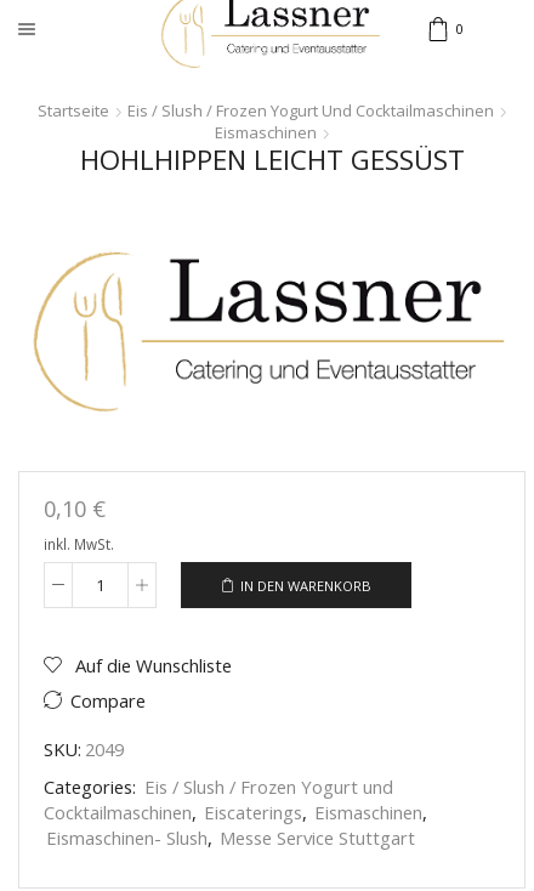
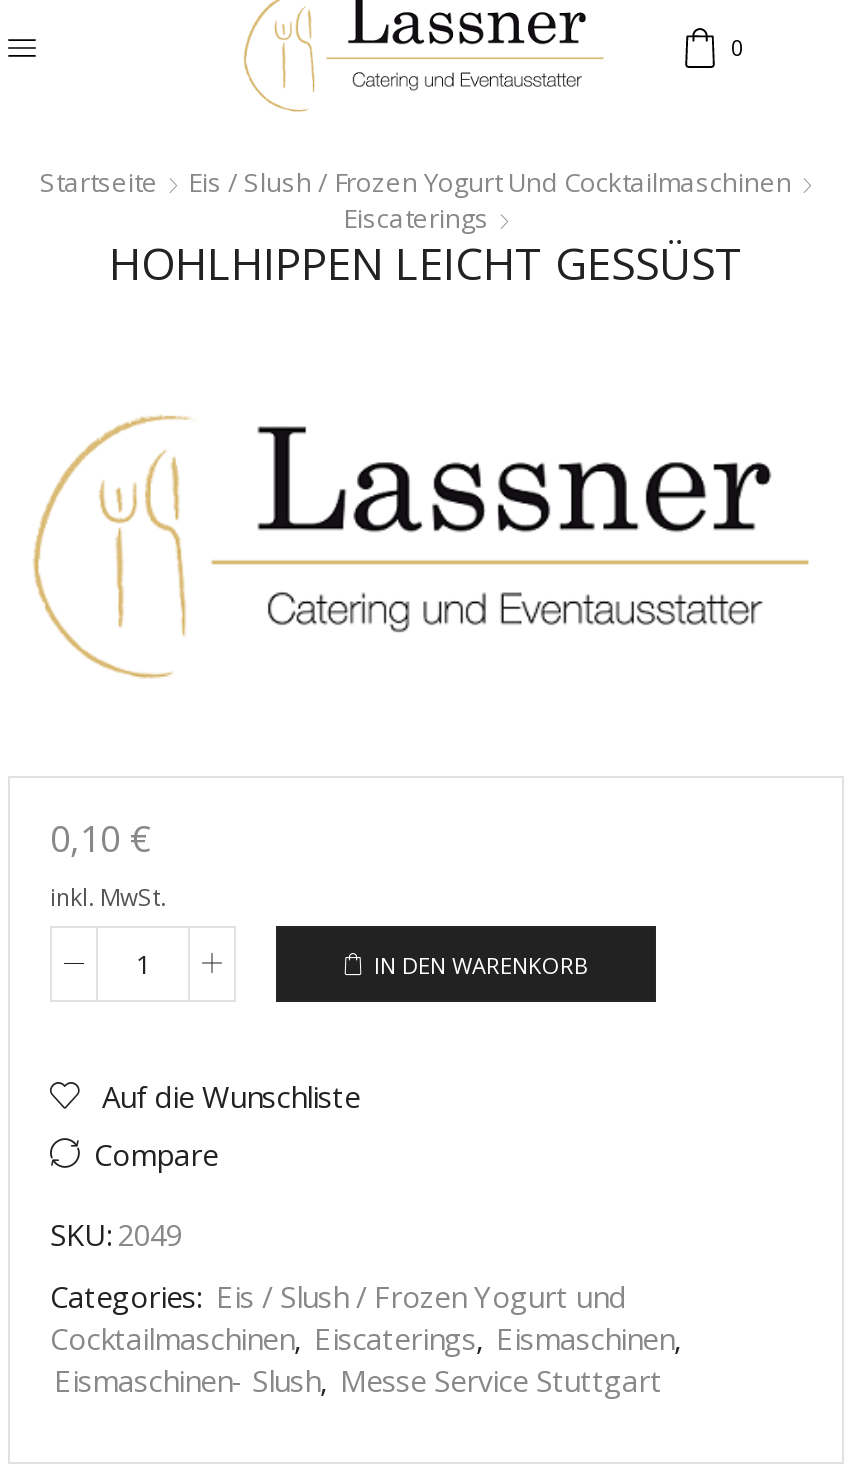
- Eismaschinen
+ Eiscaterings
